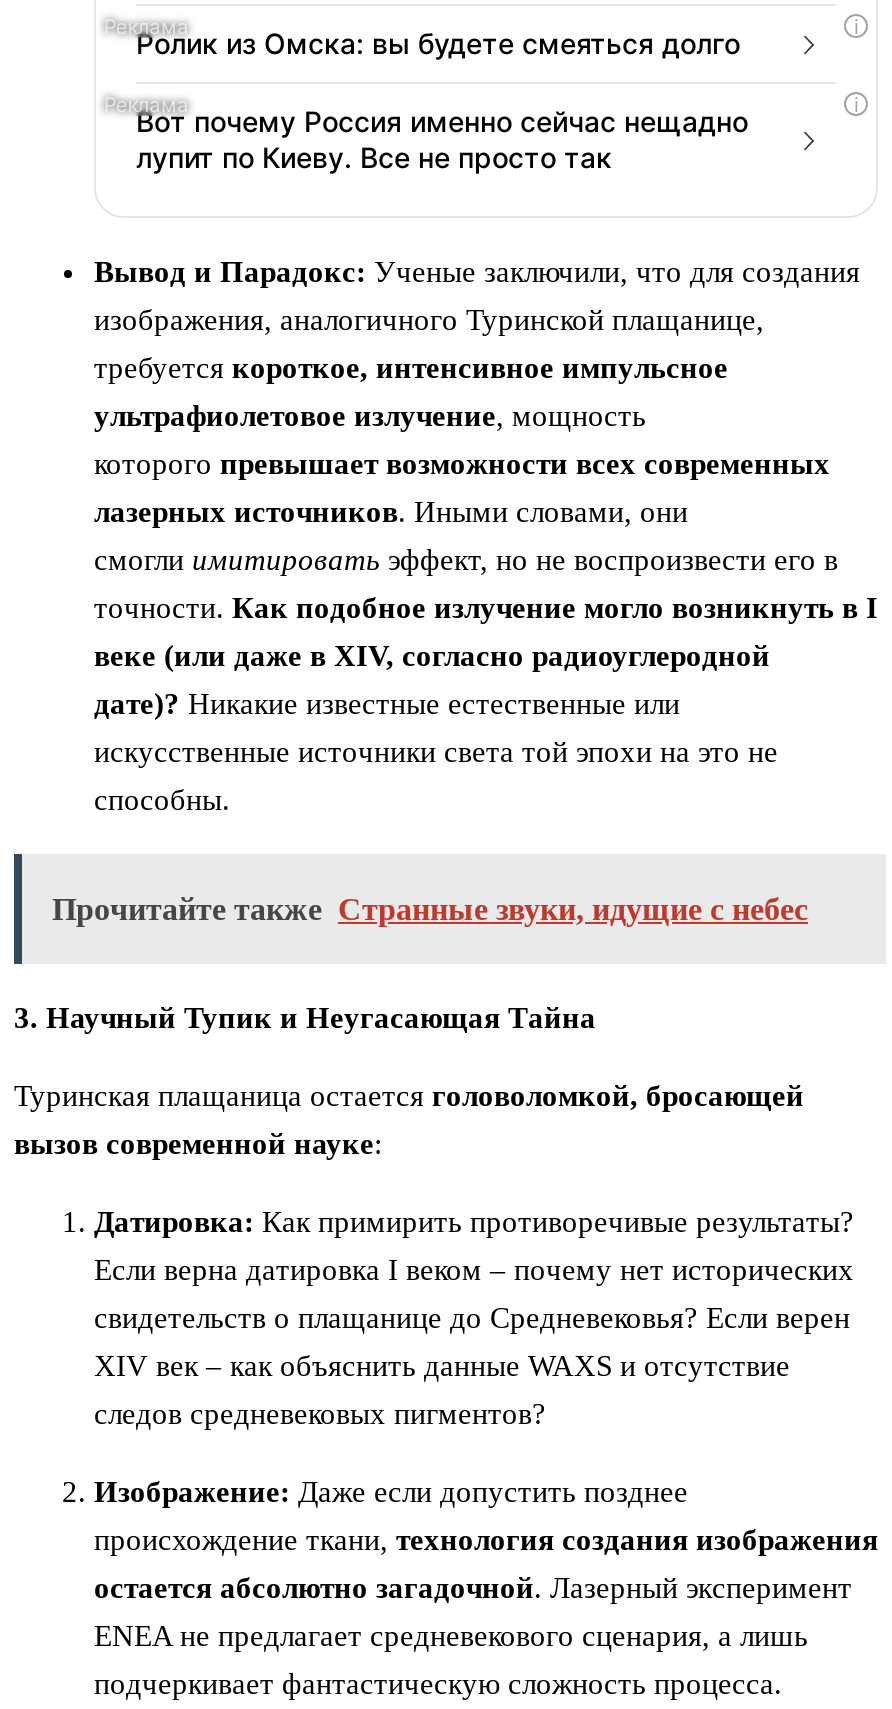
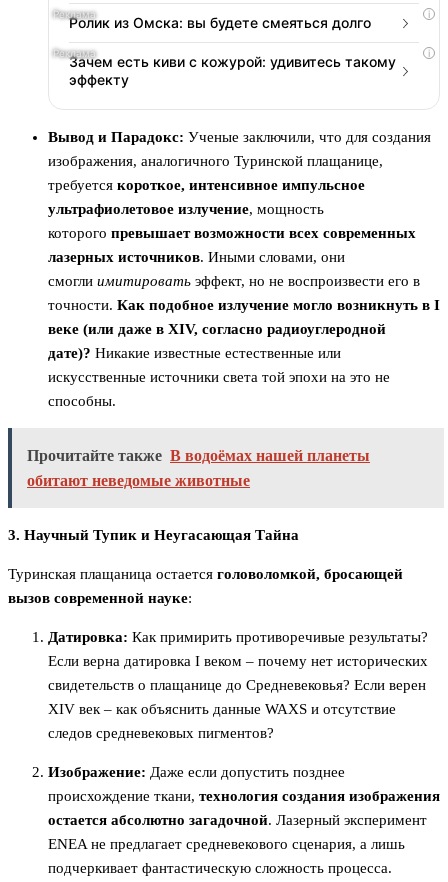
- Вот почему Россия именно сейчас нещадно
- лупит по Киеву. Все не просто так
+ Зачем есть киви с кожурой: удивитесь такому
+ эффекту

- Прочитайте также Странные звуки, идущие с небес
+ Прочитайте также В водоёмах нашей планеты
+ обитают неведомые животные
